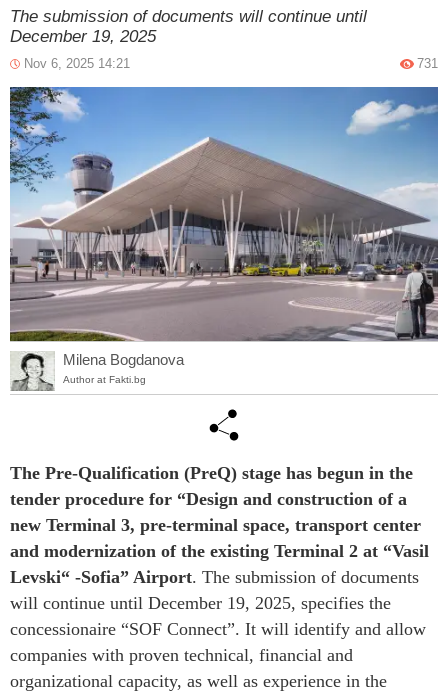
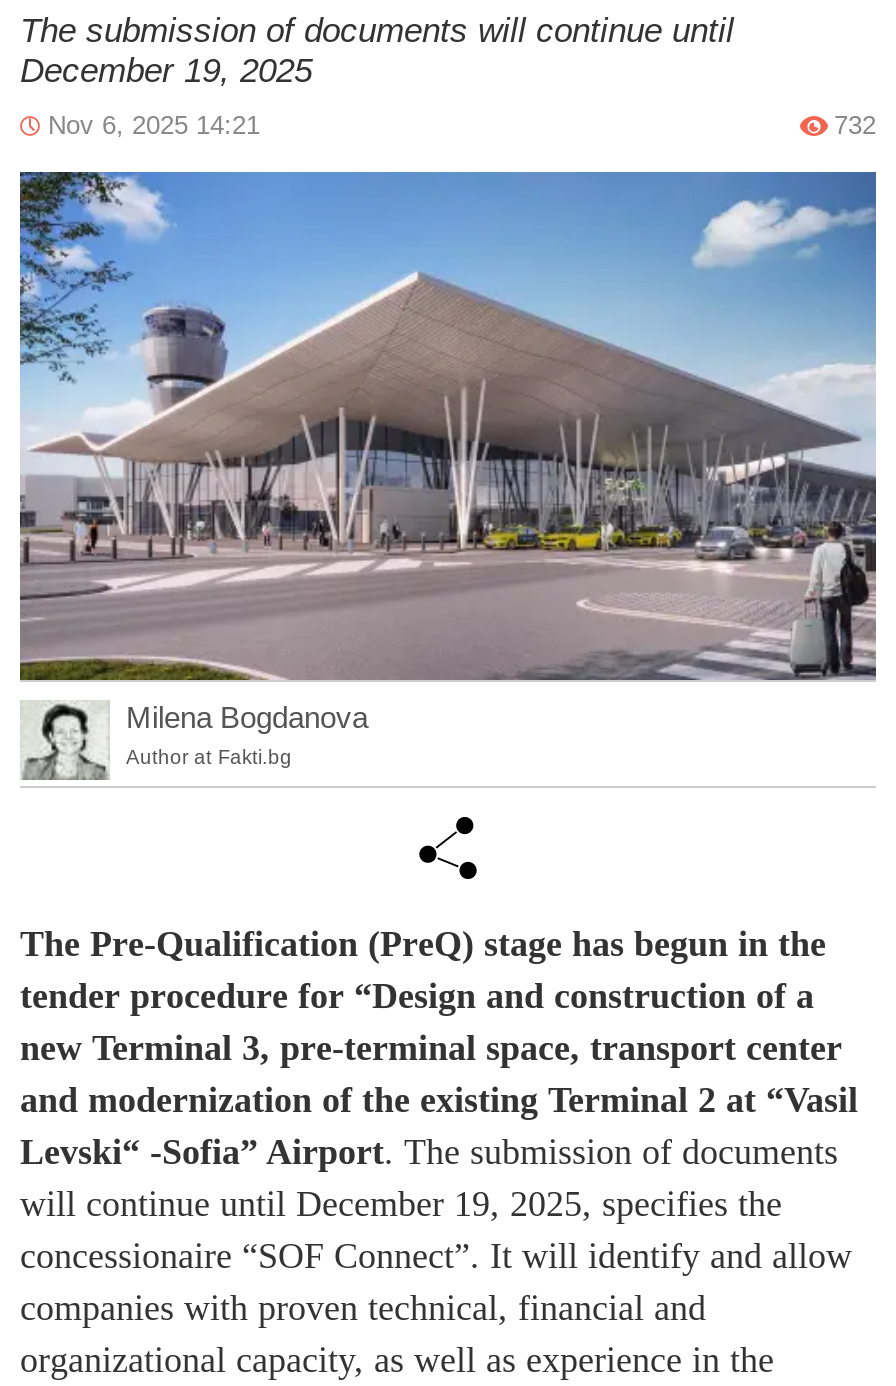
- 731
+ 732
